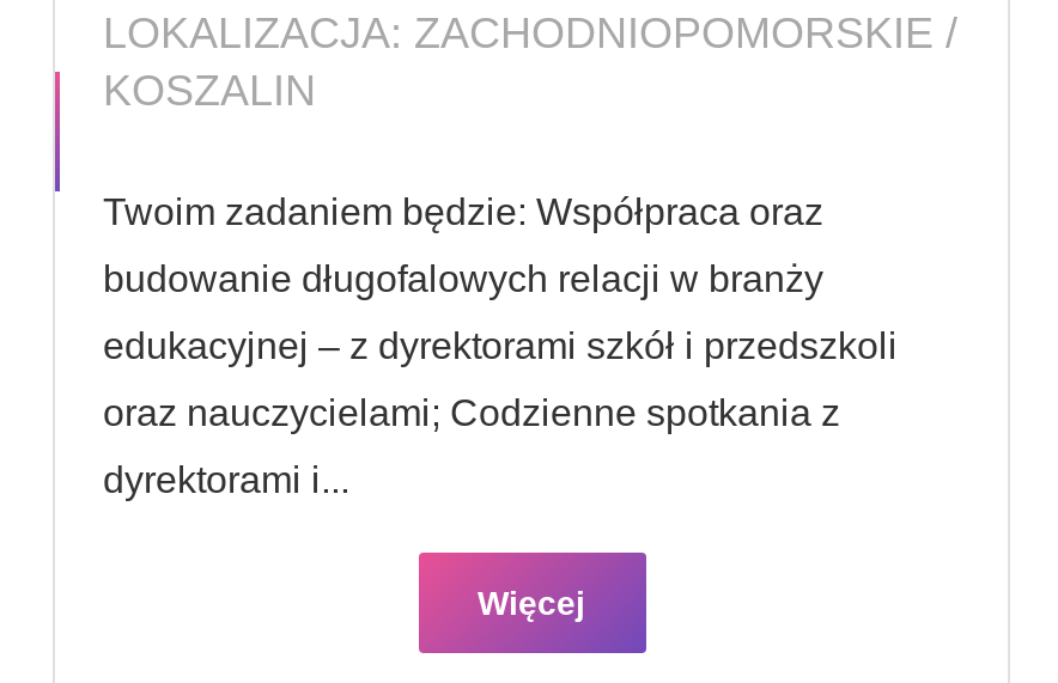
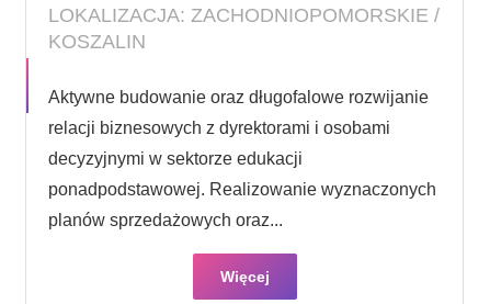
- Twoim zadaniem będzie: Współpraca oraz
+ Aktywne budowanie oraz długofalowe rozwijanie

- budowanie długofalowych relacji w branży
+ relacji biznesowych z dyrektorami i osobami

- edukacyjnej – z dyrektorami szkół i przedszkoli
+ decyzyjnymi w sektorze edukacji

- oraz nauczycielami; Codzienne spotkania z
+ ponadpodstawowej. Realizowanie wyznaczonych

- dyrektorami i...
+ planów sprzedażowych oraz...
